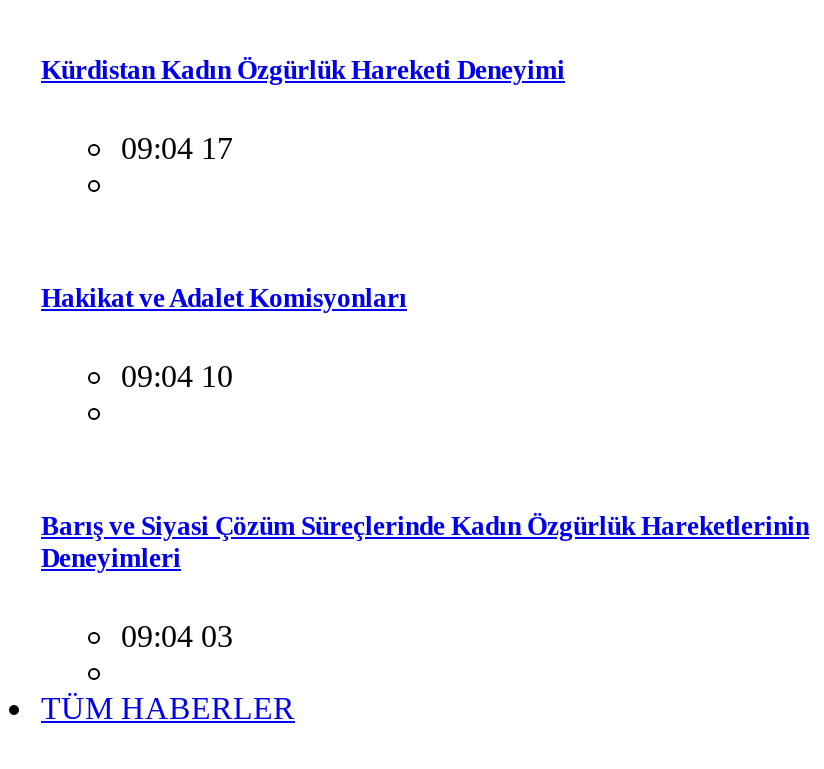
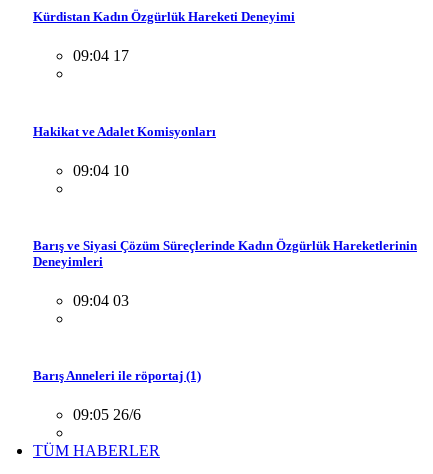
+ Barış Anneleri ile röportaj (1)
+ 09:05 26/6
